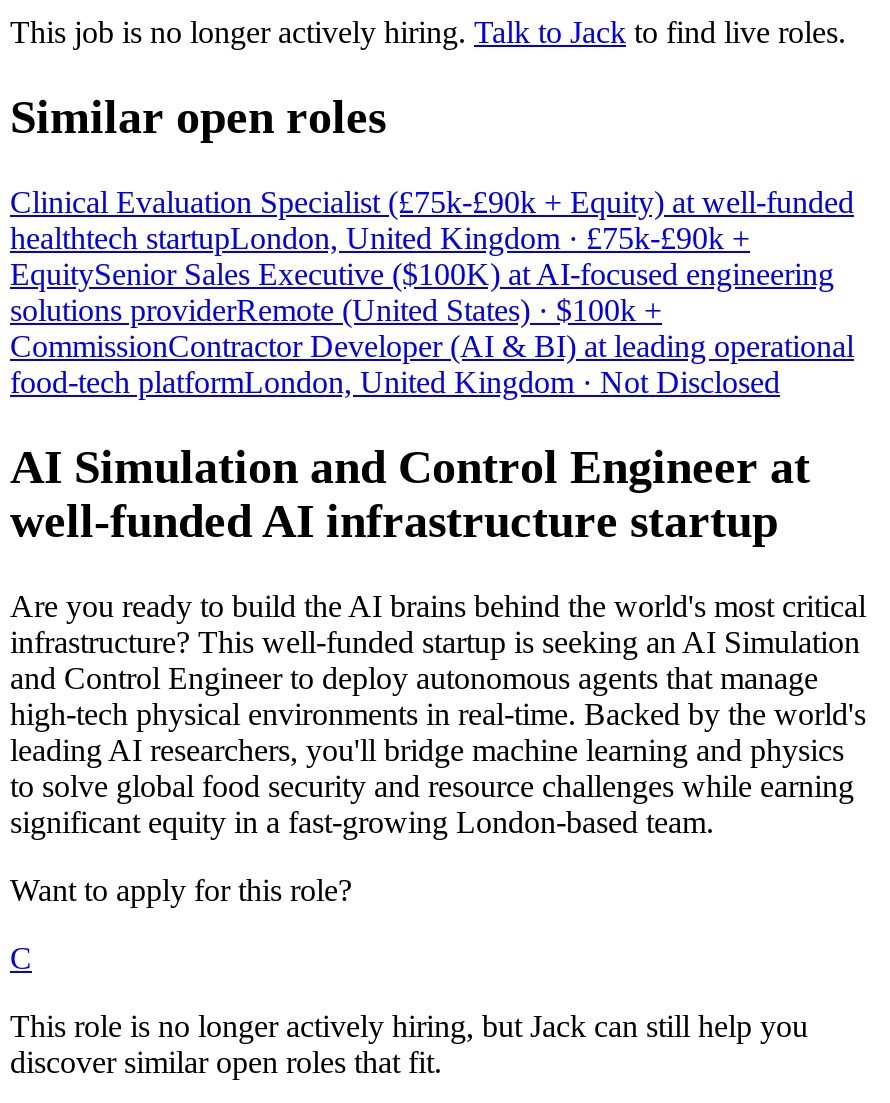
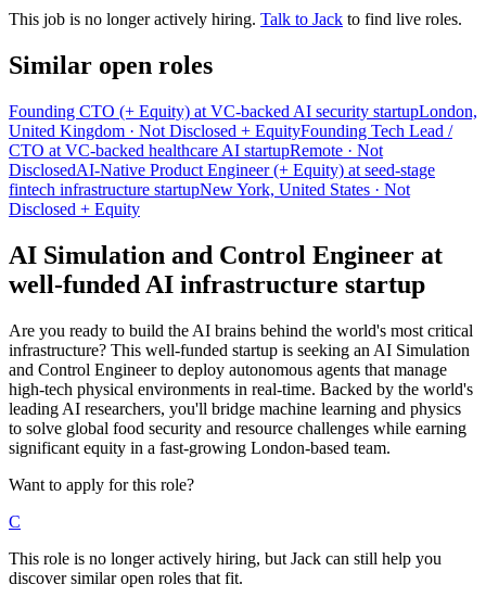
- Clinical Evaluation Specialist (£75k-£90k + Equity) at well-funded
- healthtech startupLondon, United Kingdom · £75k-£90k +
- EquitySenior Sales Executive ($100K) at AI-focused engineering
- solutions providerRemote (United States) · $100k +
- CommissionContractor Developer (AI & BI) at leading operational
- food-tech platformLondon, United Kingdom · Not Disclosed
+ Founding CTO (+ Equity) at VC-backed AI security startupLondon,
+ United Kingdom · Not Disclosed + EquityFounding Tech Lead /
+ CTO at VC-backed healthcare AI startupRemote · Not
+ DisclosedAI-Native Product Engineer (+ Equity) at seed-stage
+ fintech infrastructure startupNew York, United States · Not
+ Disclosed + Equity
